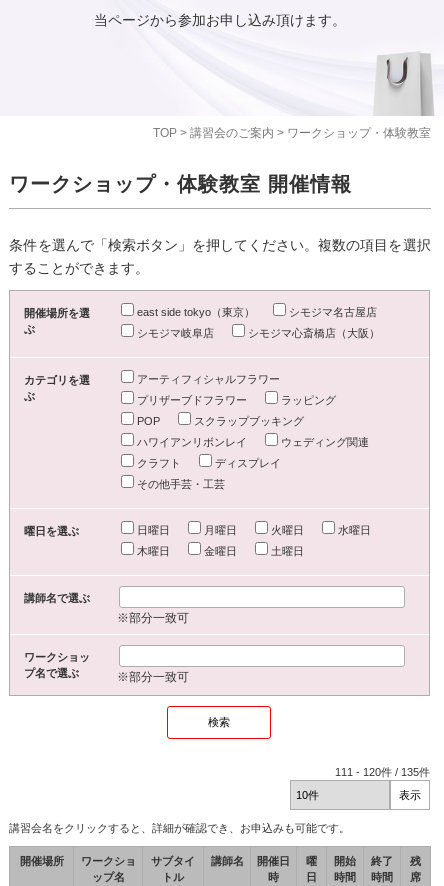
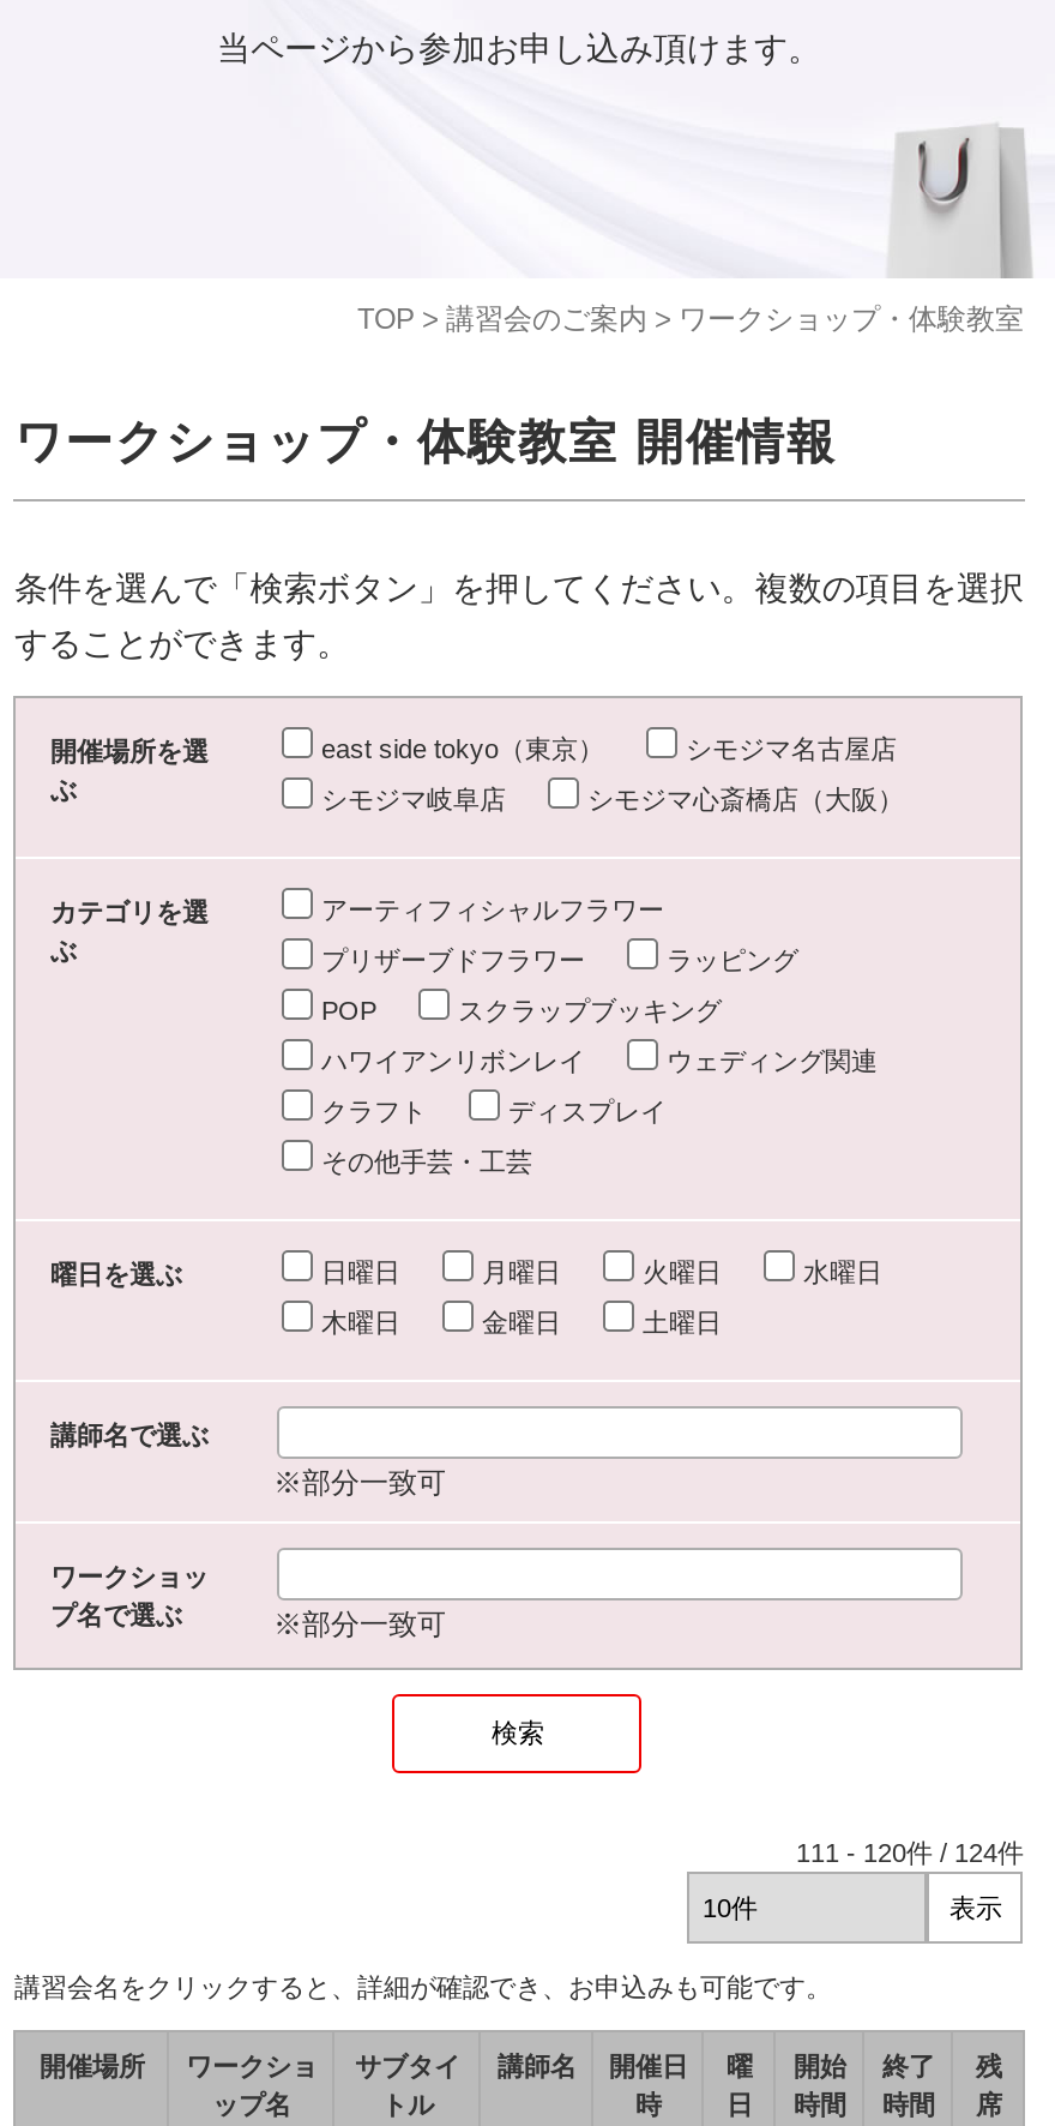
- 111 - 120件 / 135件
+ 111 - 120件 / 124件
